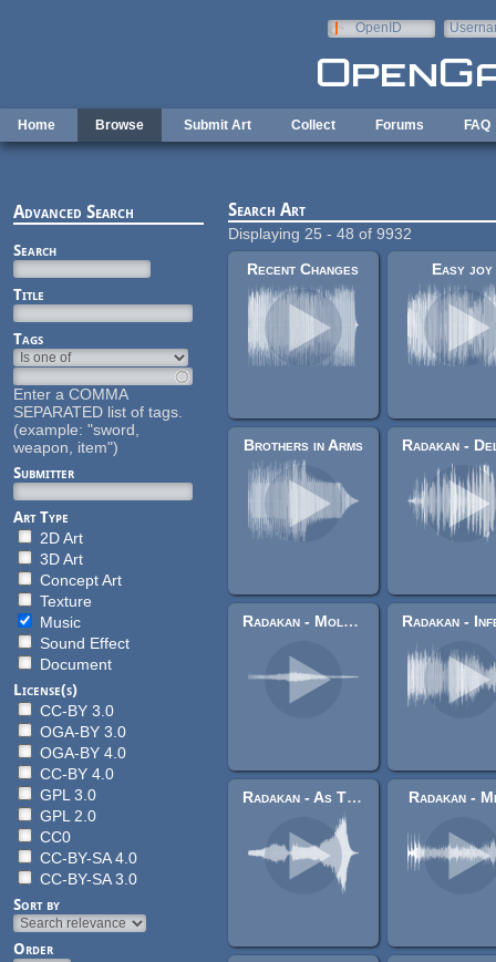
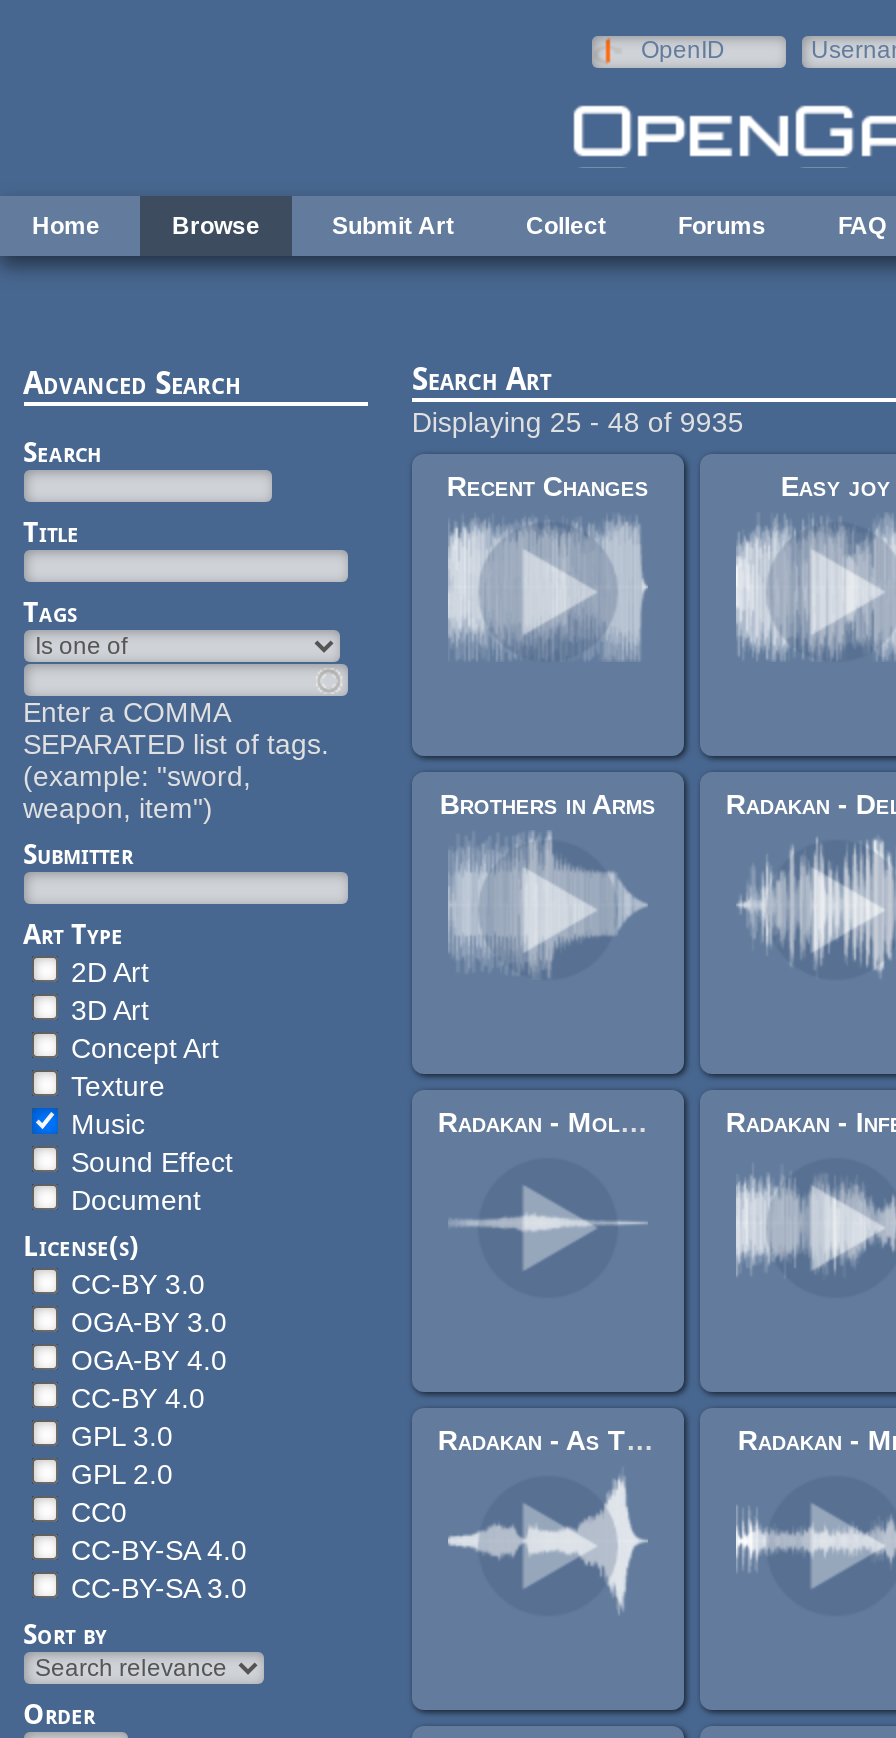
- Displaying 25 - 48 of 9932
+ Displaying 25 - 48 of 9935
